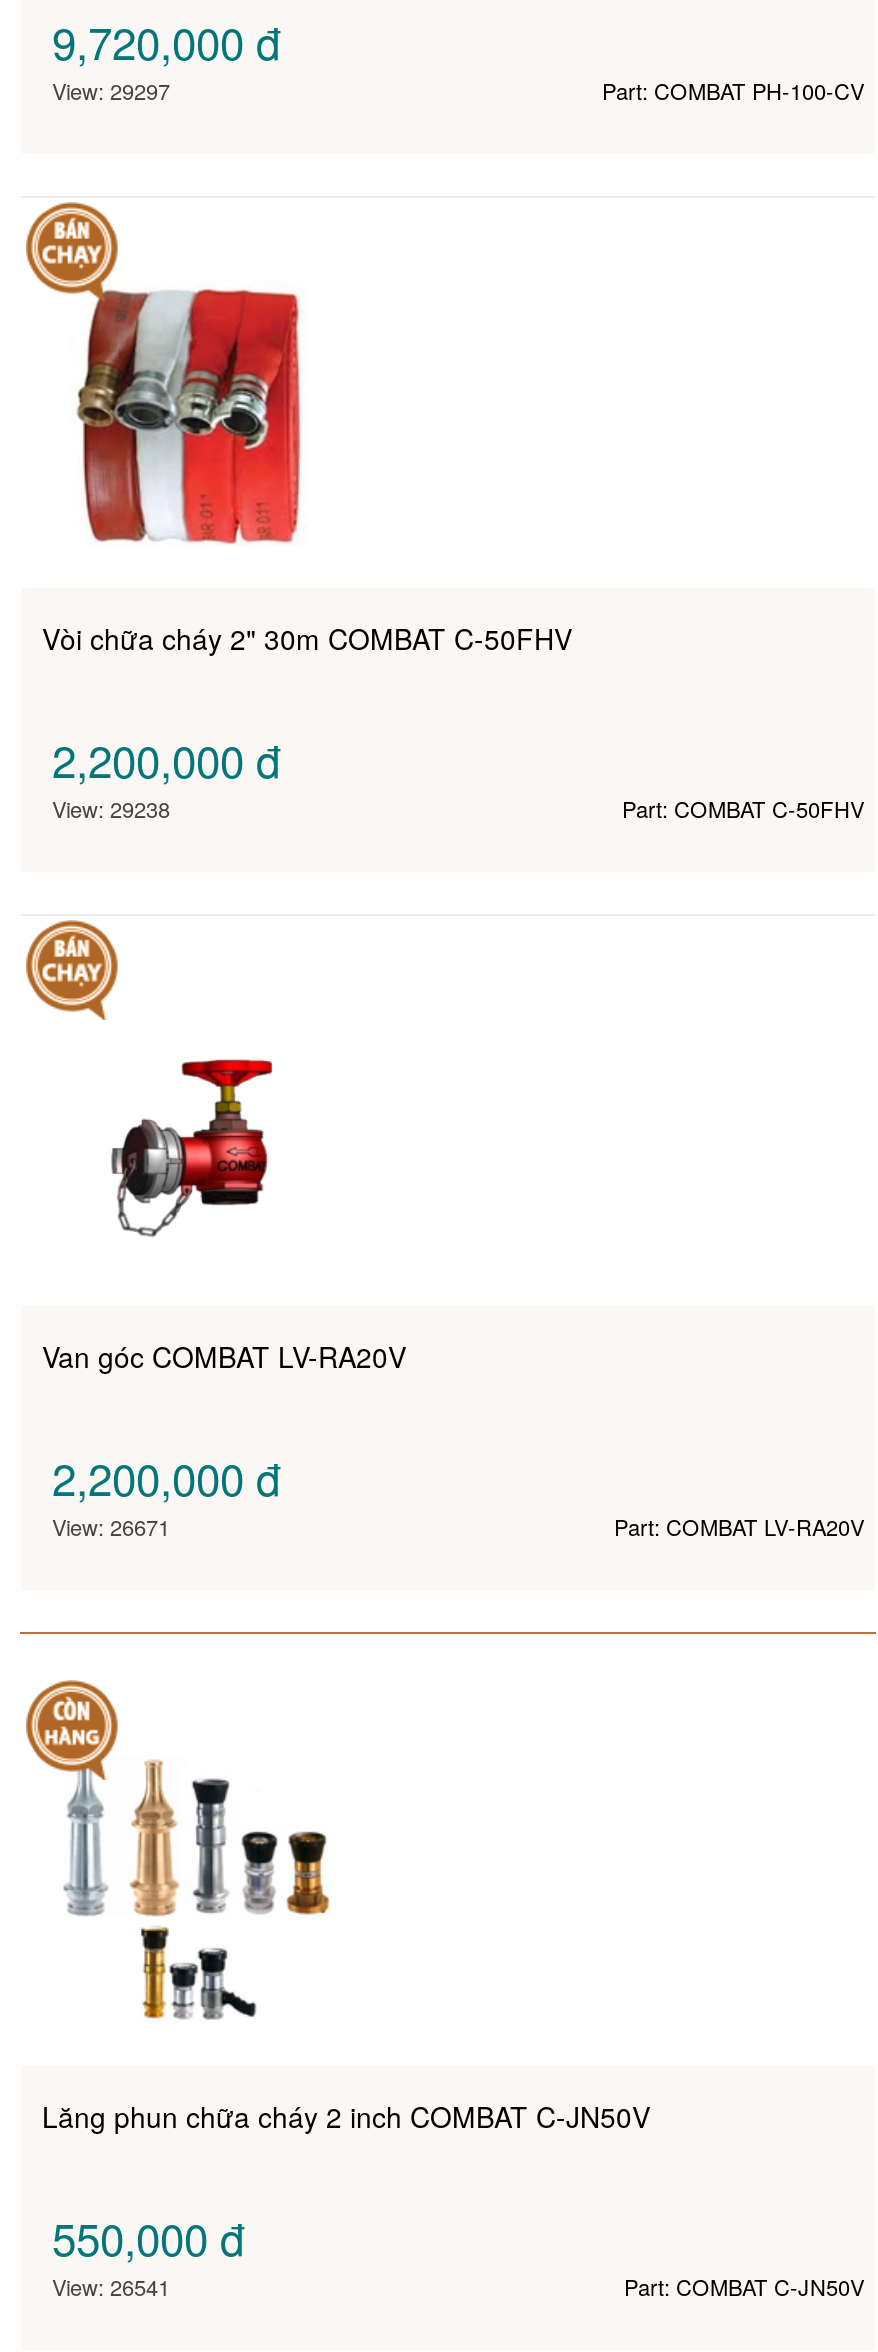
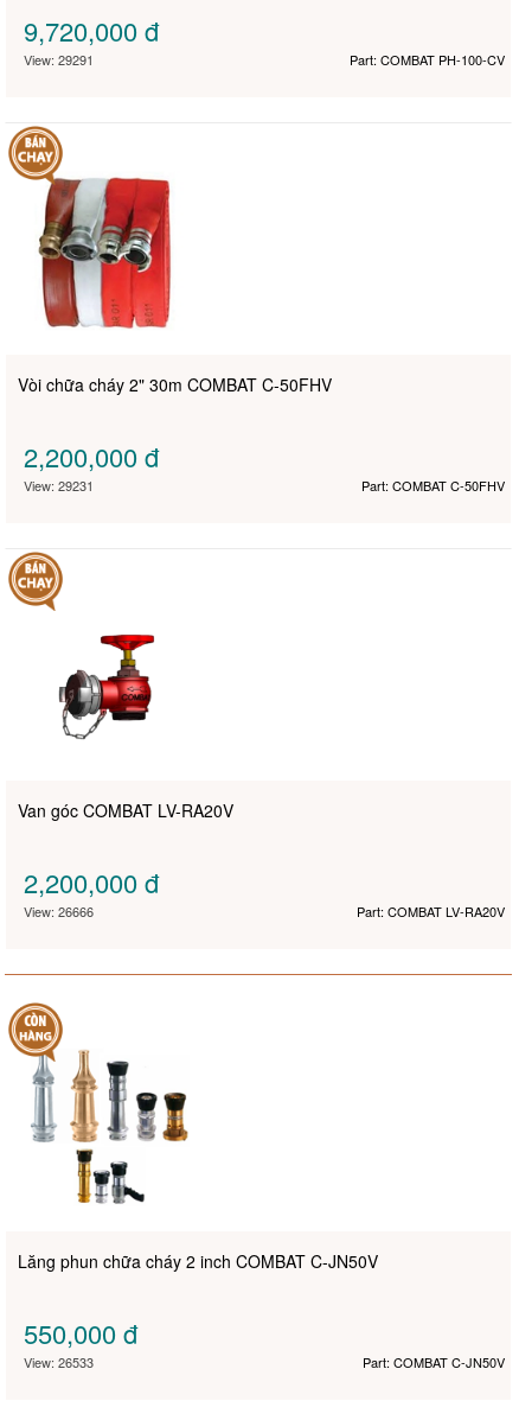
- View: 29297
+ View: 29291

- View: 29238
+ View: 29231

- View: 26671
+ View: 26666

- View: 26541
+ View: 26533
